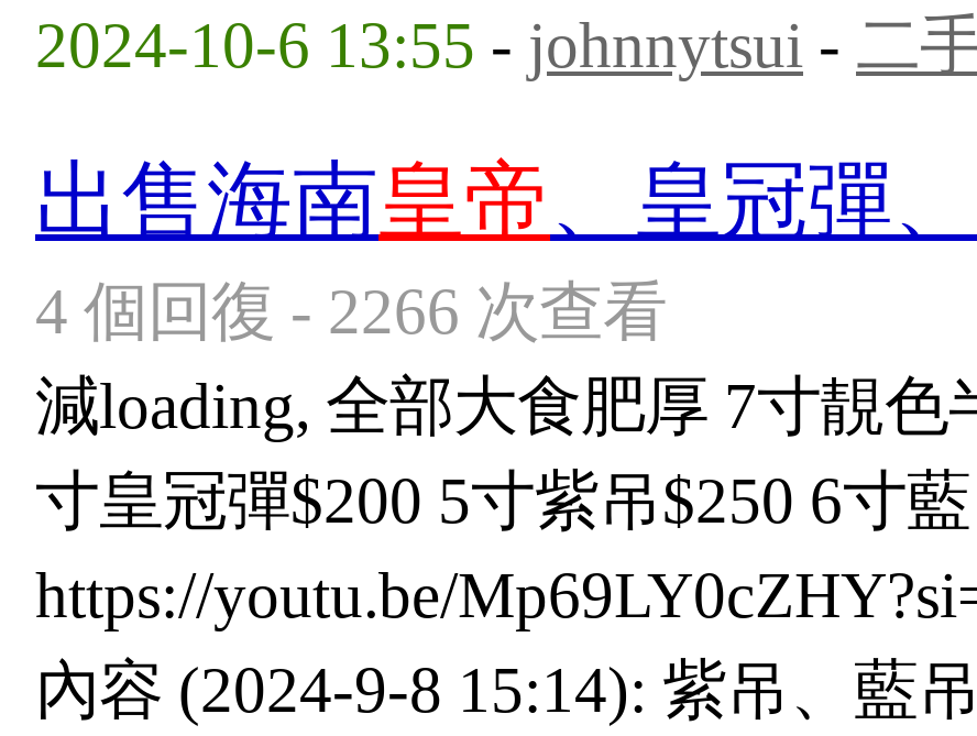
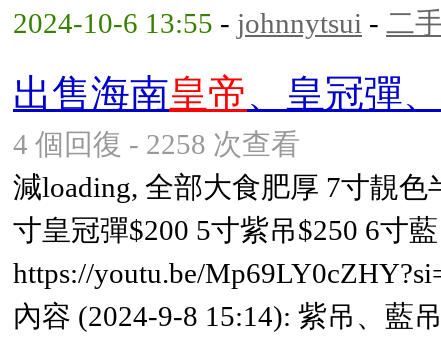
- 4 個回復 - 2266 次查看
+ 4 個回復 - 2258 次查看
